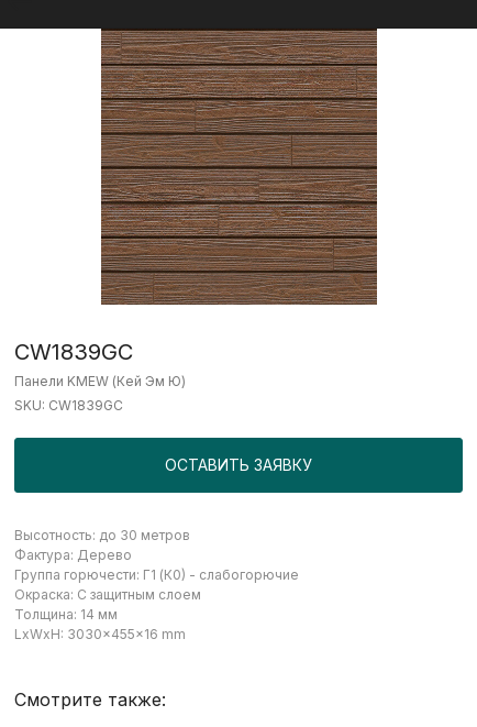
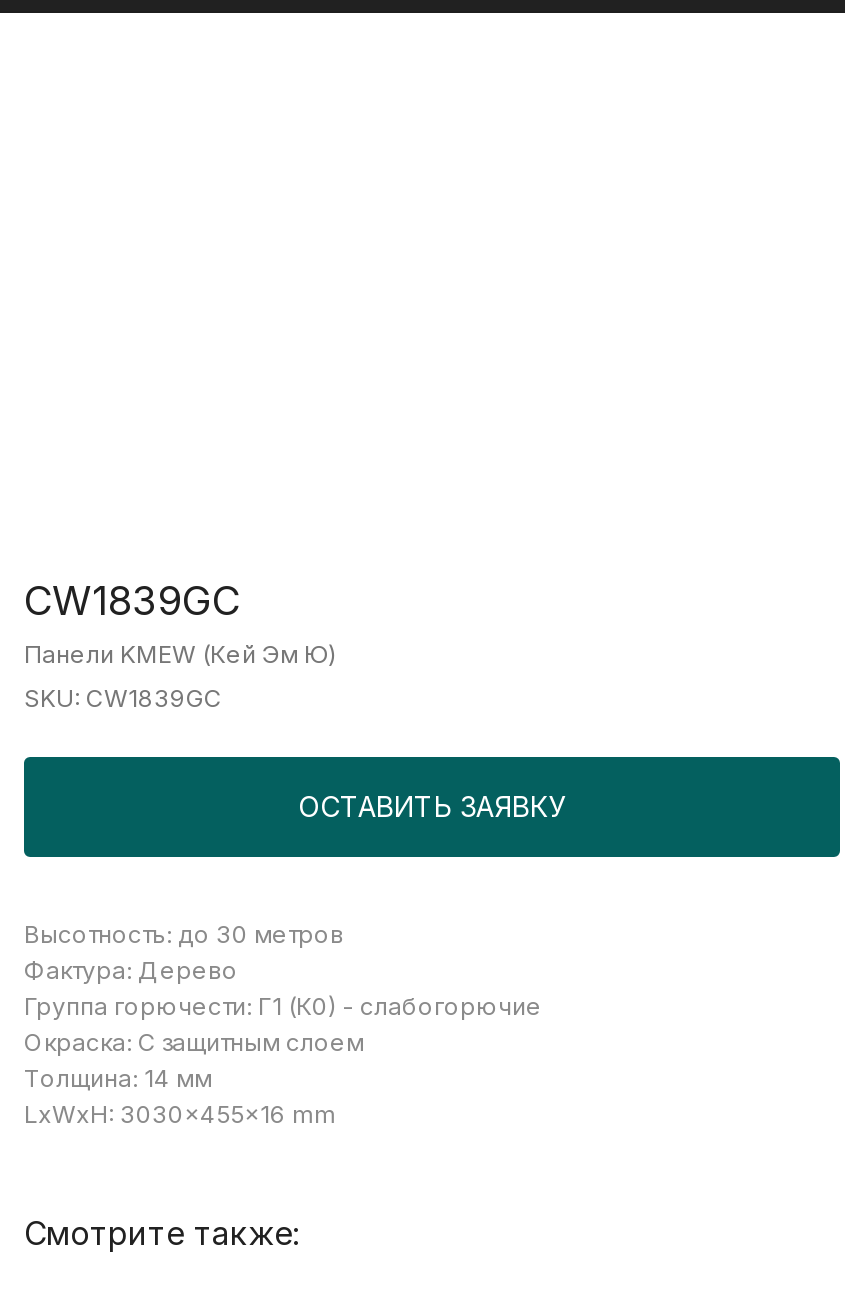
- [image]
